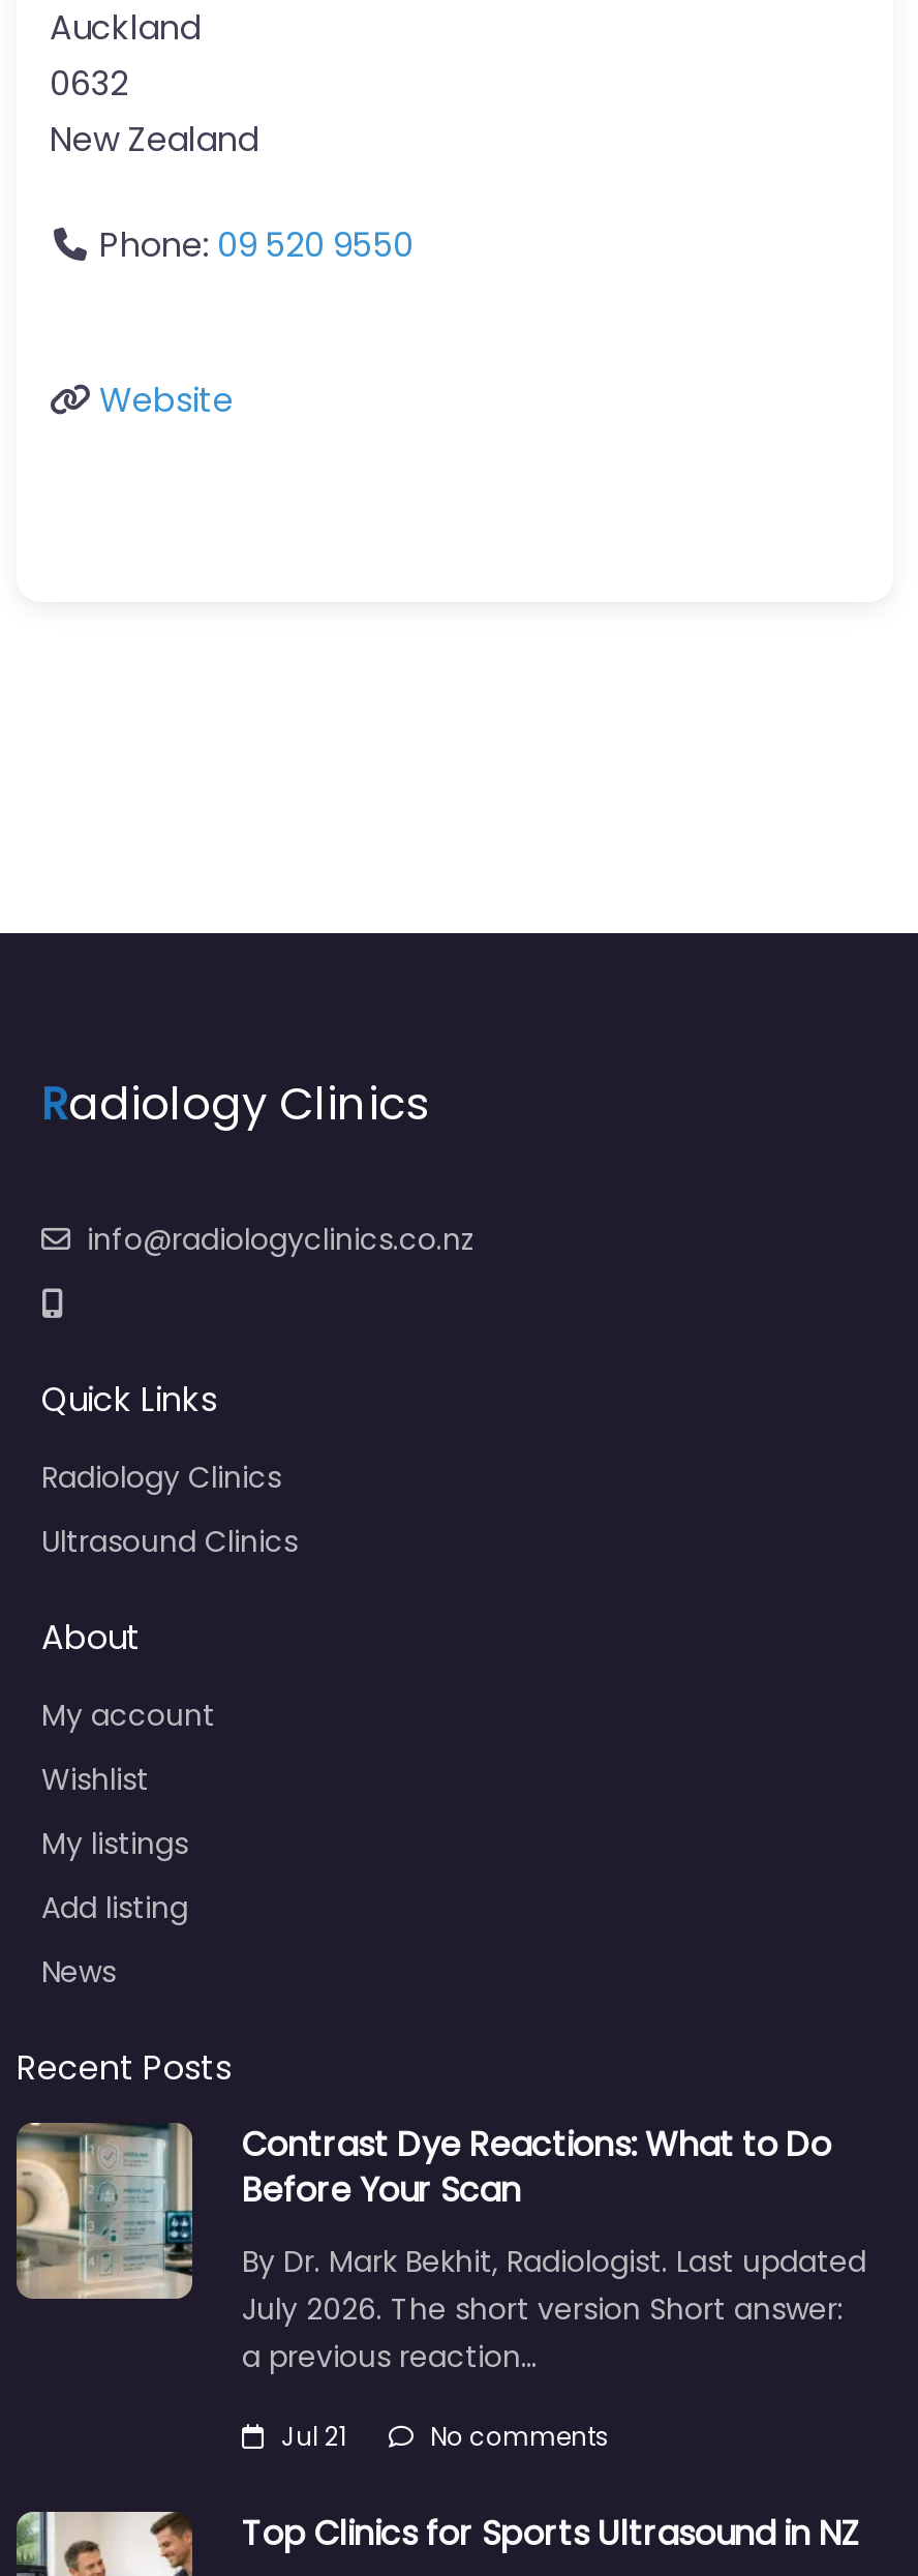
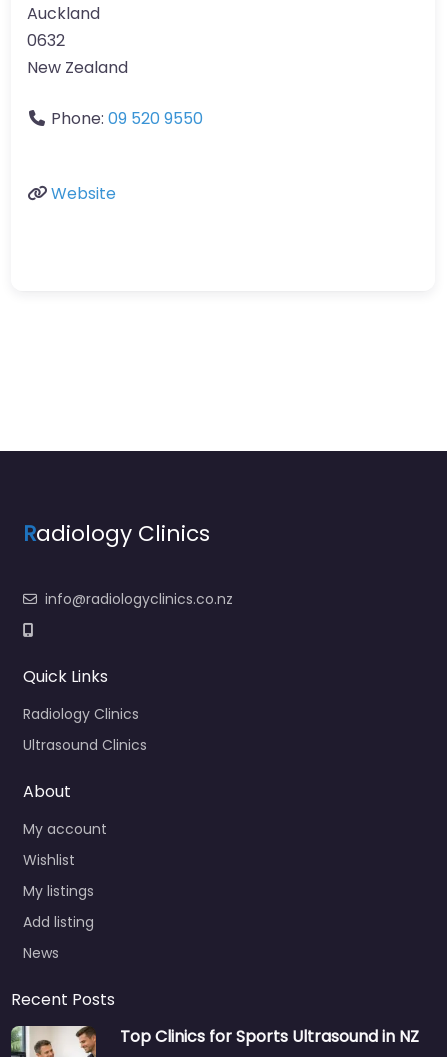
- [image]
- Contrast Dye Reactions: What to Do
- Before Your Scan
- By Dr. Mark Bekhit, Radiologist. Last updated
- July 2026. The short version Short answer:
- a previous reaction…
- Jul 21
- No comments
